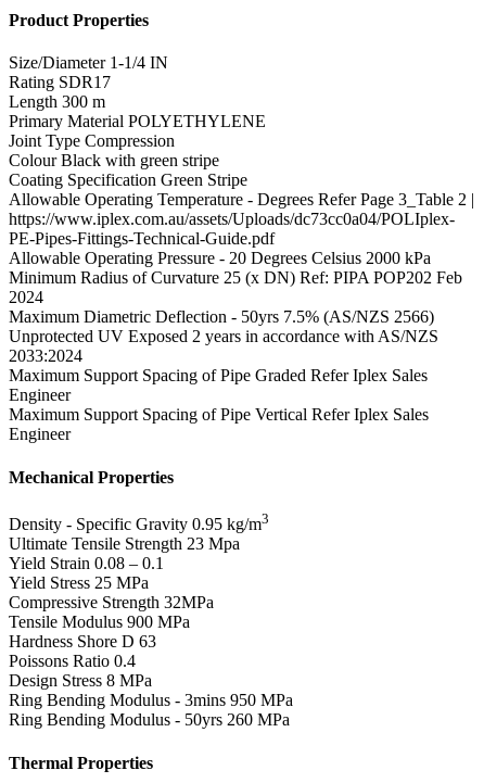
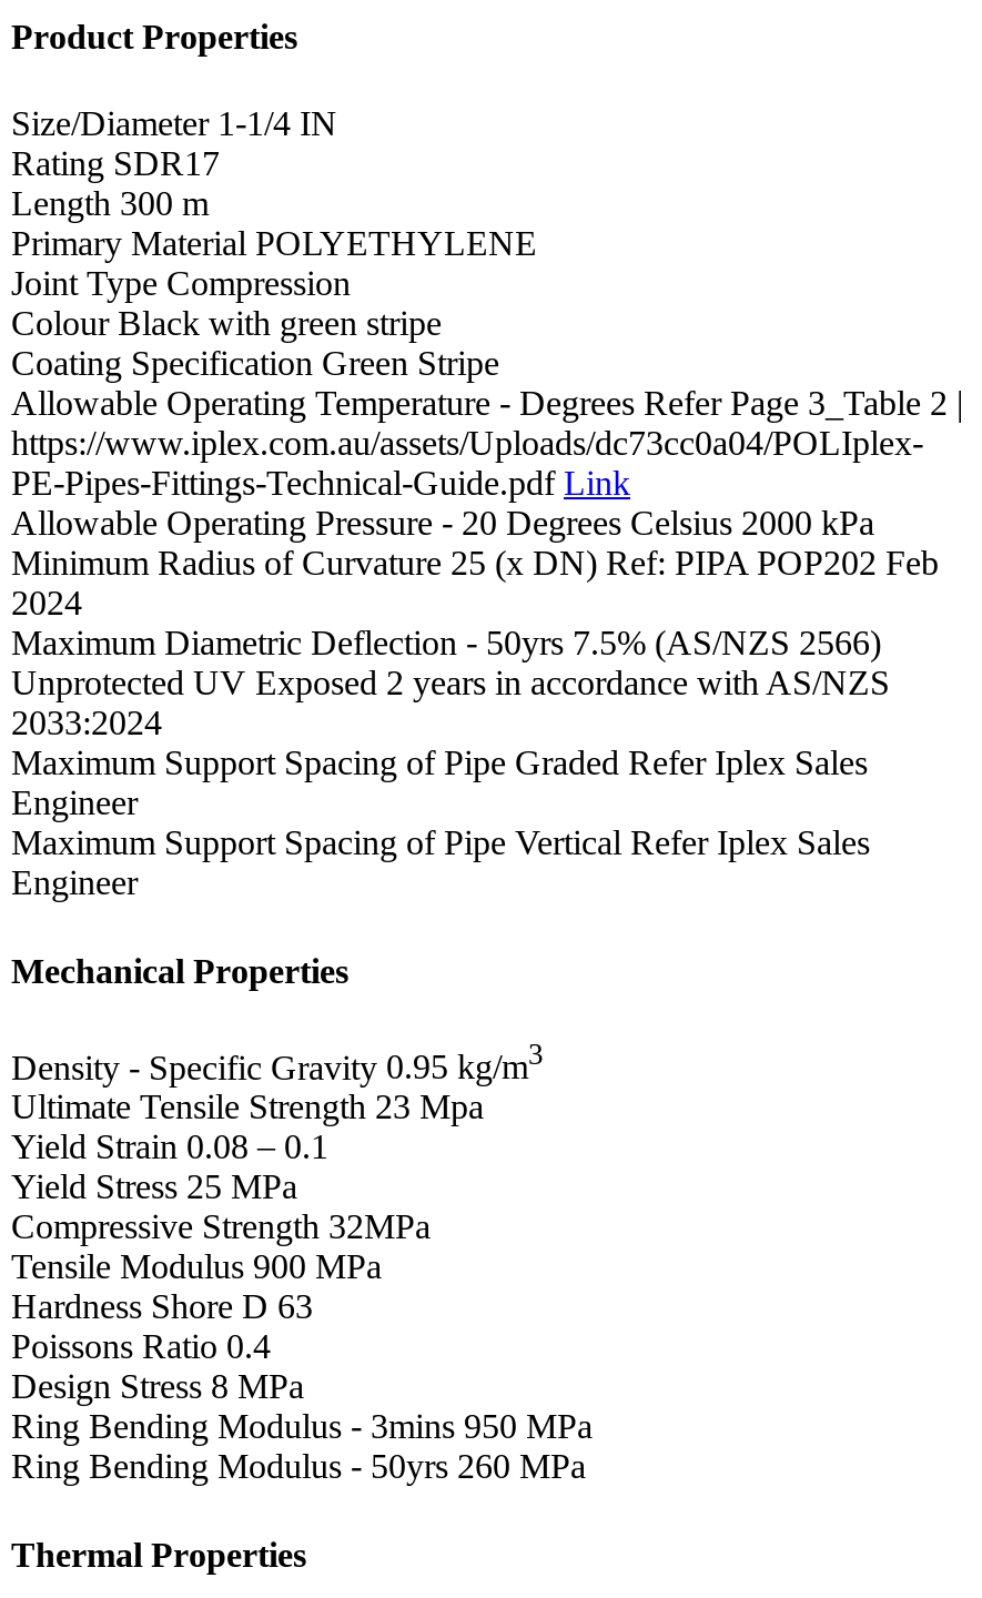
- PE-Pipes-Fittings-Technical-Guide.pdf
+ PE-Pipes-Fittings-Technical-Guide.pdf Link
